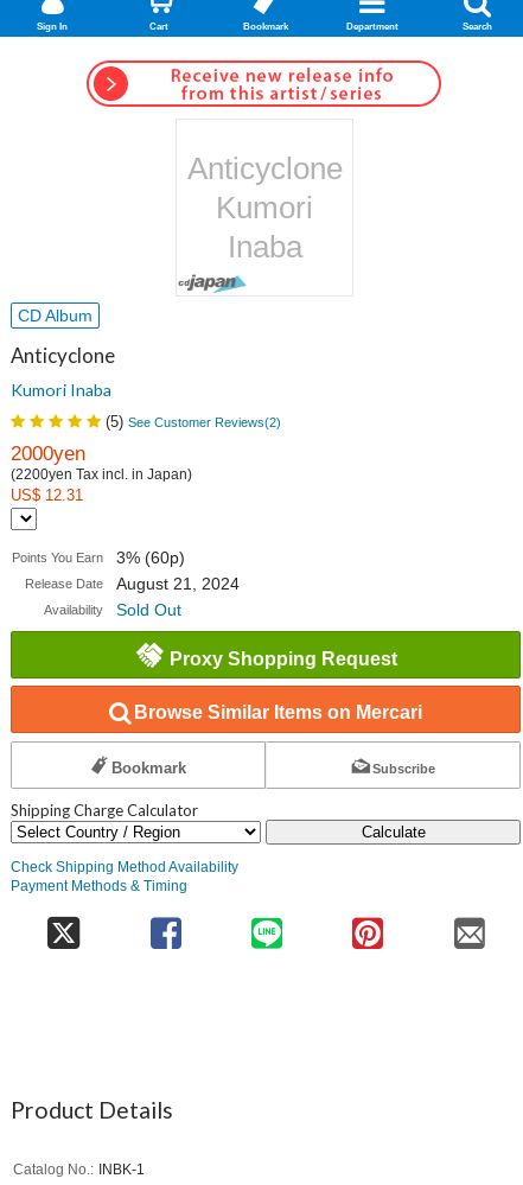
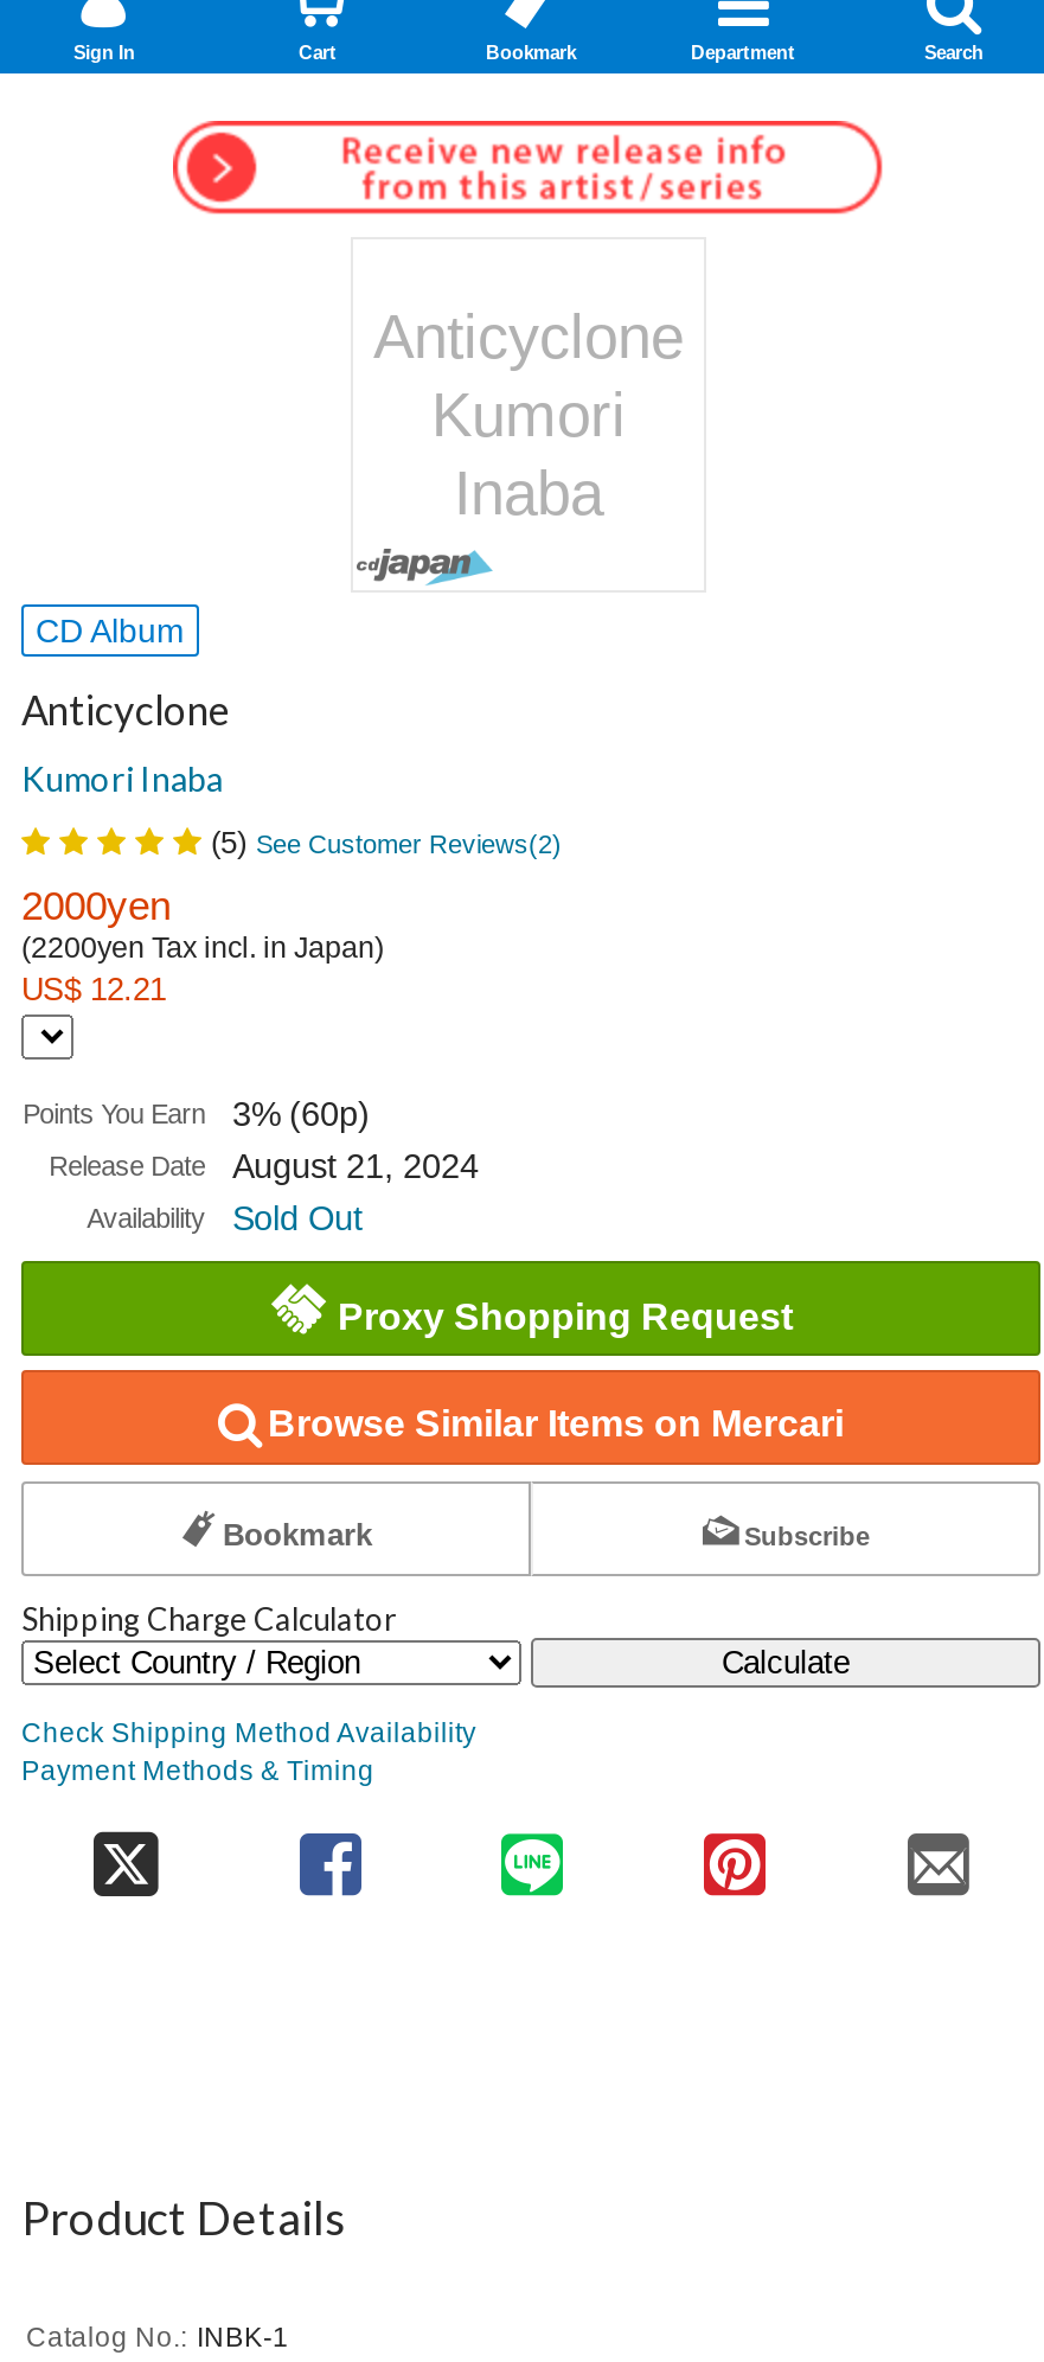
- US$ 12.31
+ US$ 12.21
